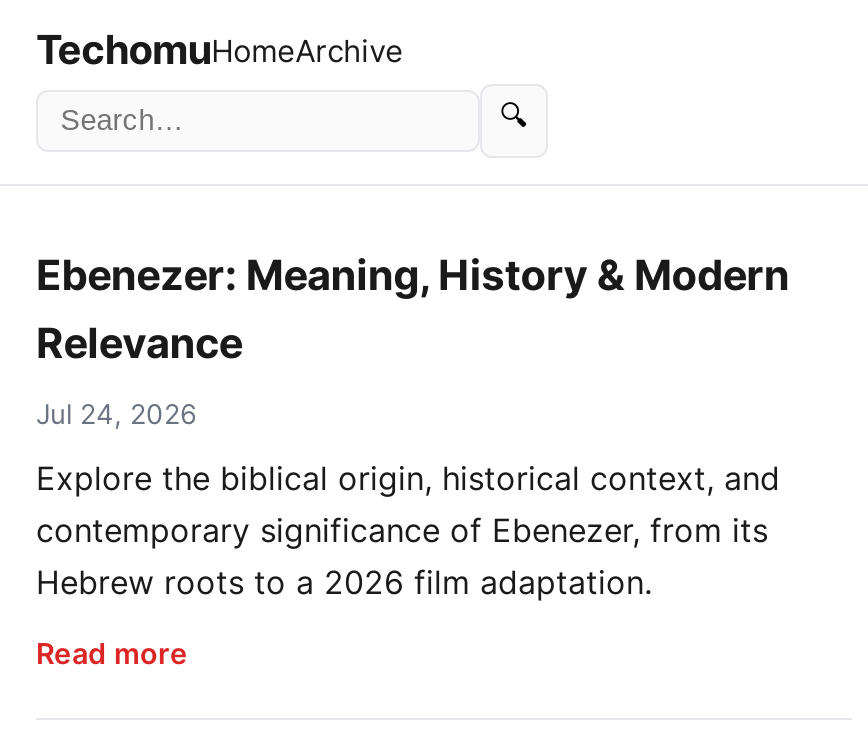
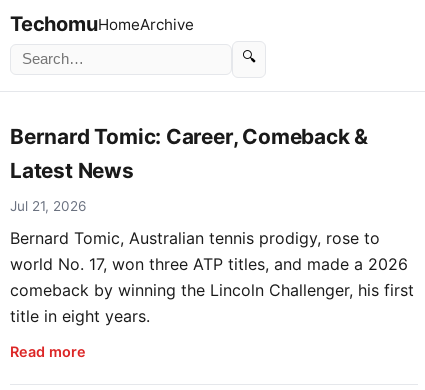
- Ebenezer: Meaning, History & Modern
- Relevance
+ Bernard Tomic: Career, Comeback &
+ Latest News

- Jul 24, 2026
+ Jul 21, 2026

- Explore the biblical origin, historical context, and
- contemporary significance of Ebenezer, from its
- Hebrew roots to a 2026 film adaptation.
+ Bernard Tomic, Australian tennis prodigy, rose to
+ world No. 17, won three ATP titles, and made a 2026
+ comeback by winning the Lincoln Challenger, his first
+ title in eight years.
